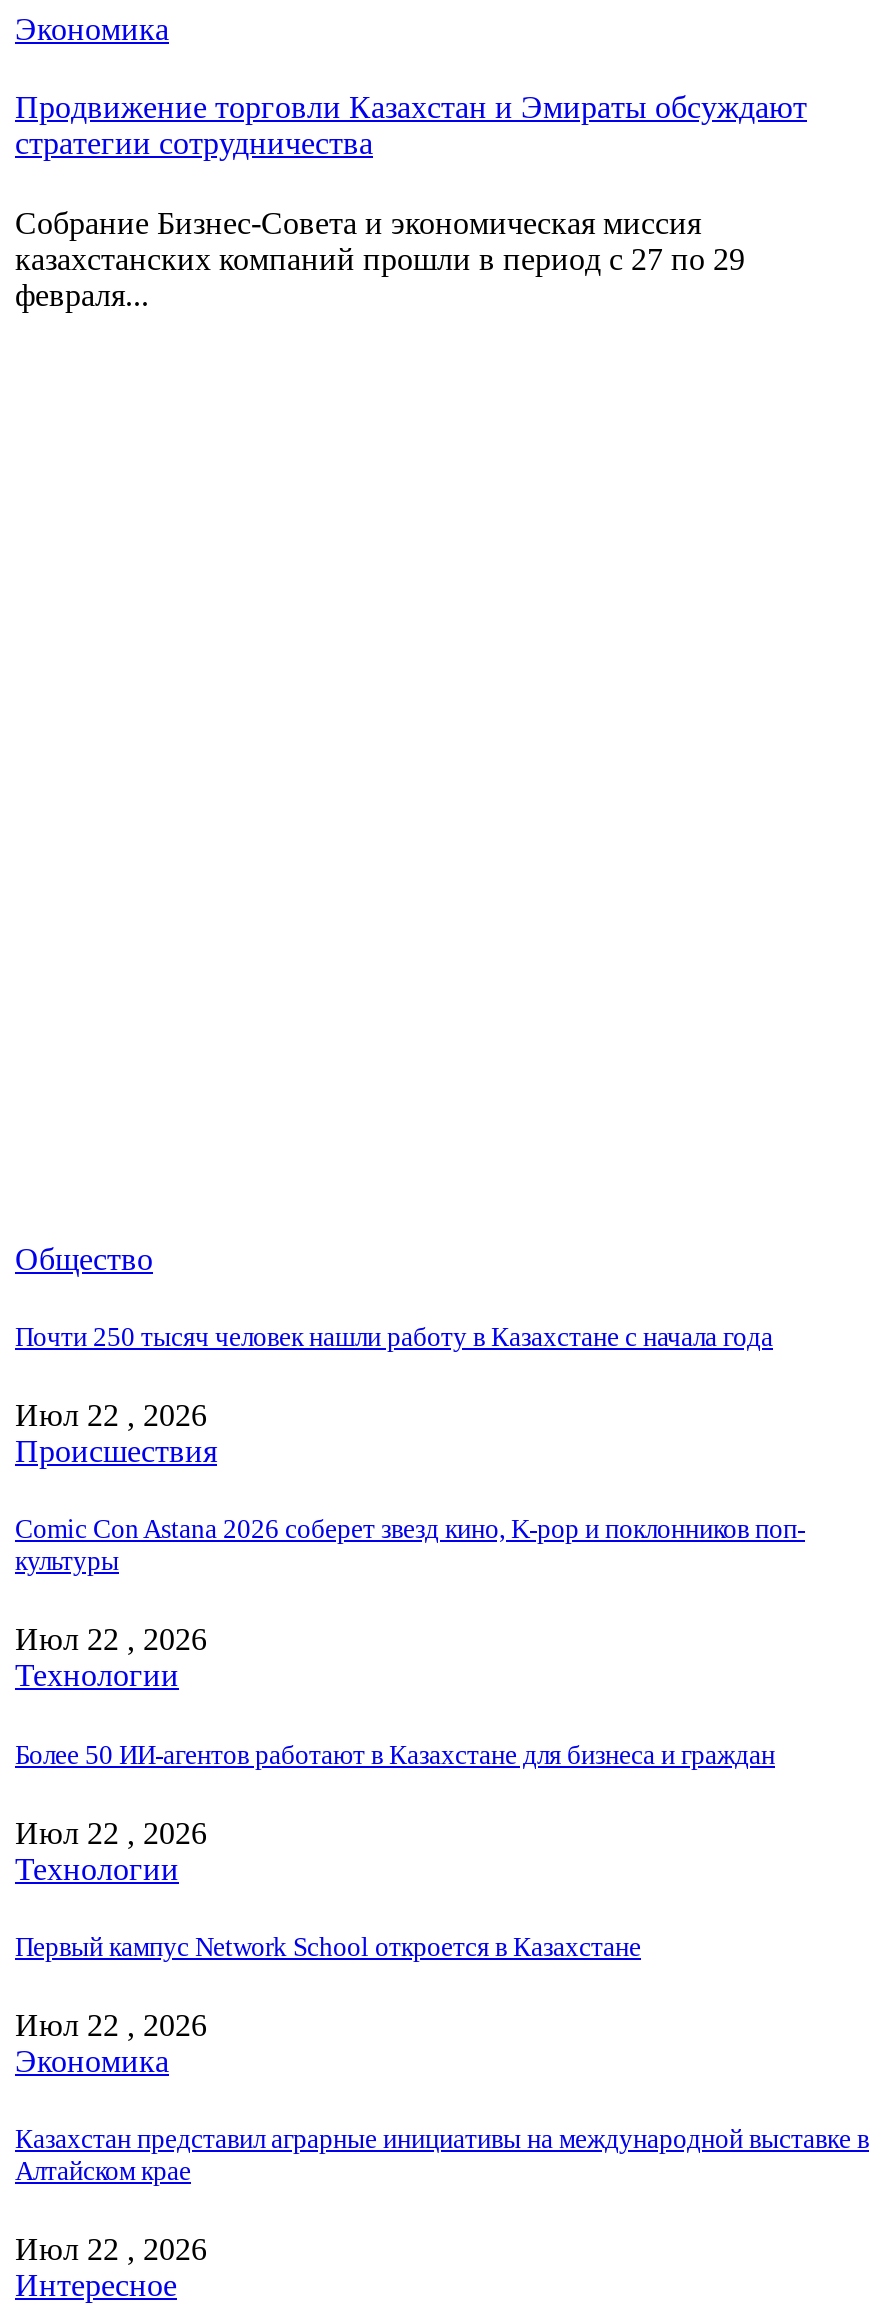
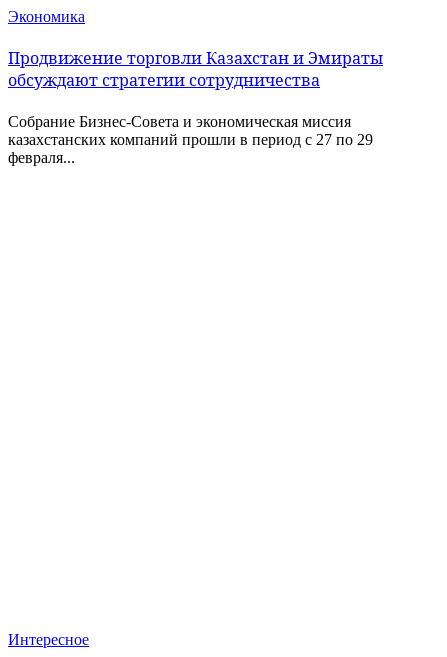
- Общество
- Почти 250 тысяч человек нашли работу в Казахстане с начала года
- Июл 22 , 2026
- Происшествия
- Comic Con Astana 2026 соберет звезд кино, K-pop и поклонников поп-
- культуры
- Июл 22 , 2026
- Технологии
- Более 50 ИИ-агентов работают в Казахстане для бизнеса и граждан
- Июл 22 , 2026
- Технологии
- Первый кампус Network School откроется в Казахстане
- Июл 22 , 2026
- Экономика
- Казахстан представил аграрные инициативы на международной выставке в
- Алтайском крае
- Июл 22 , 2026
